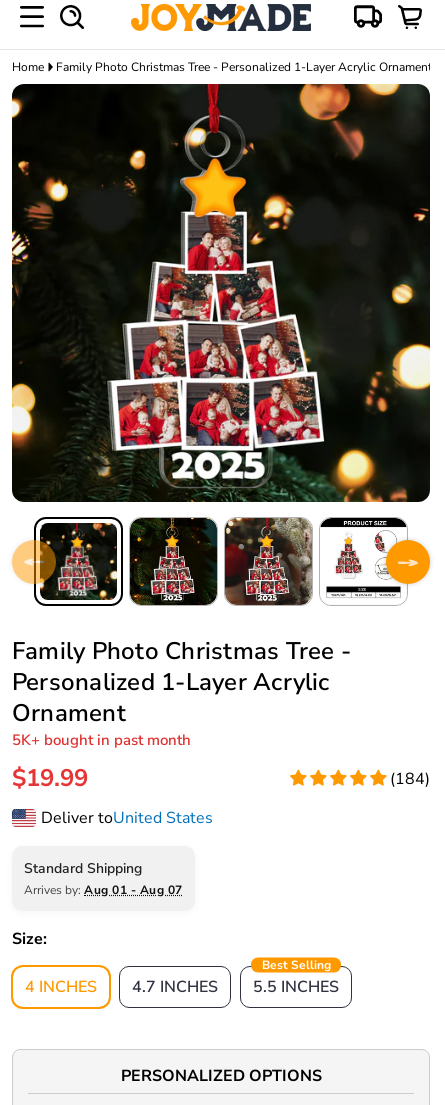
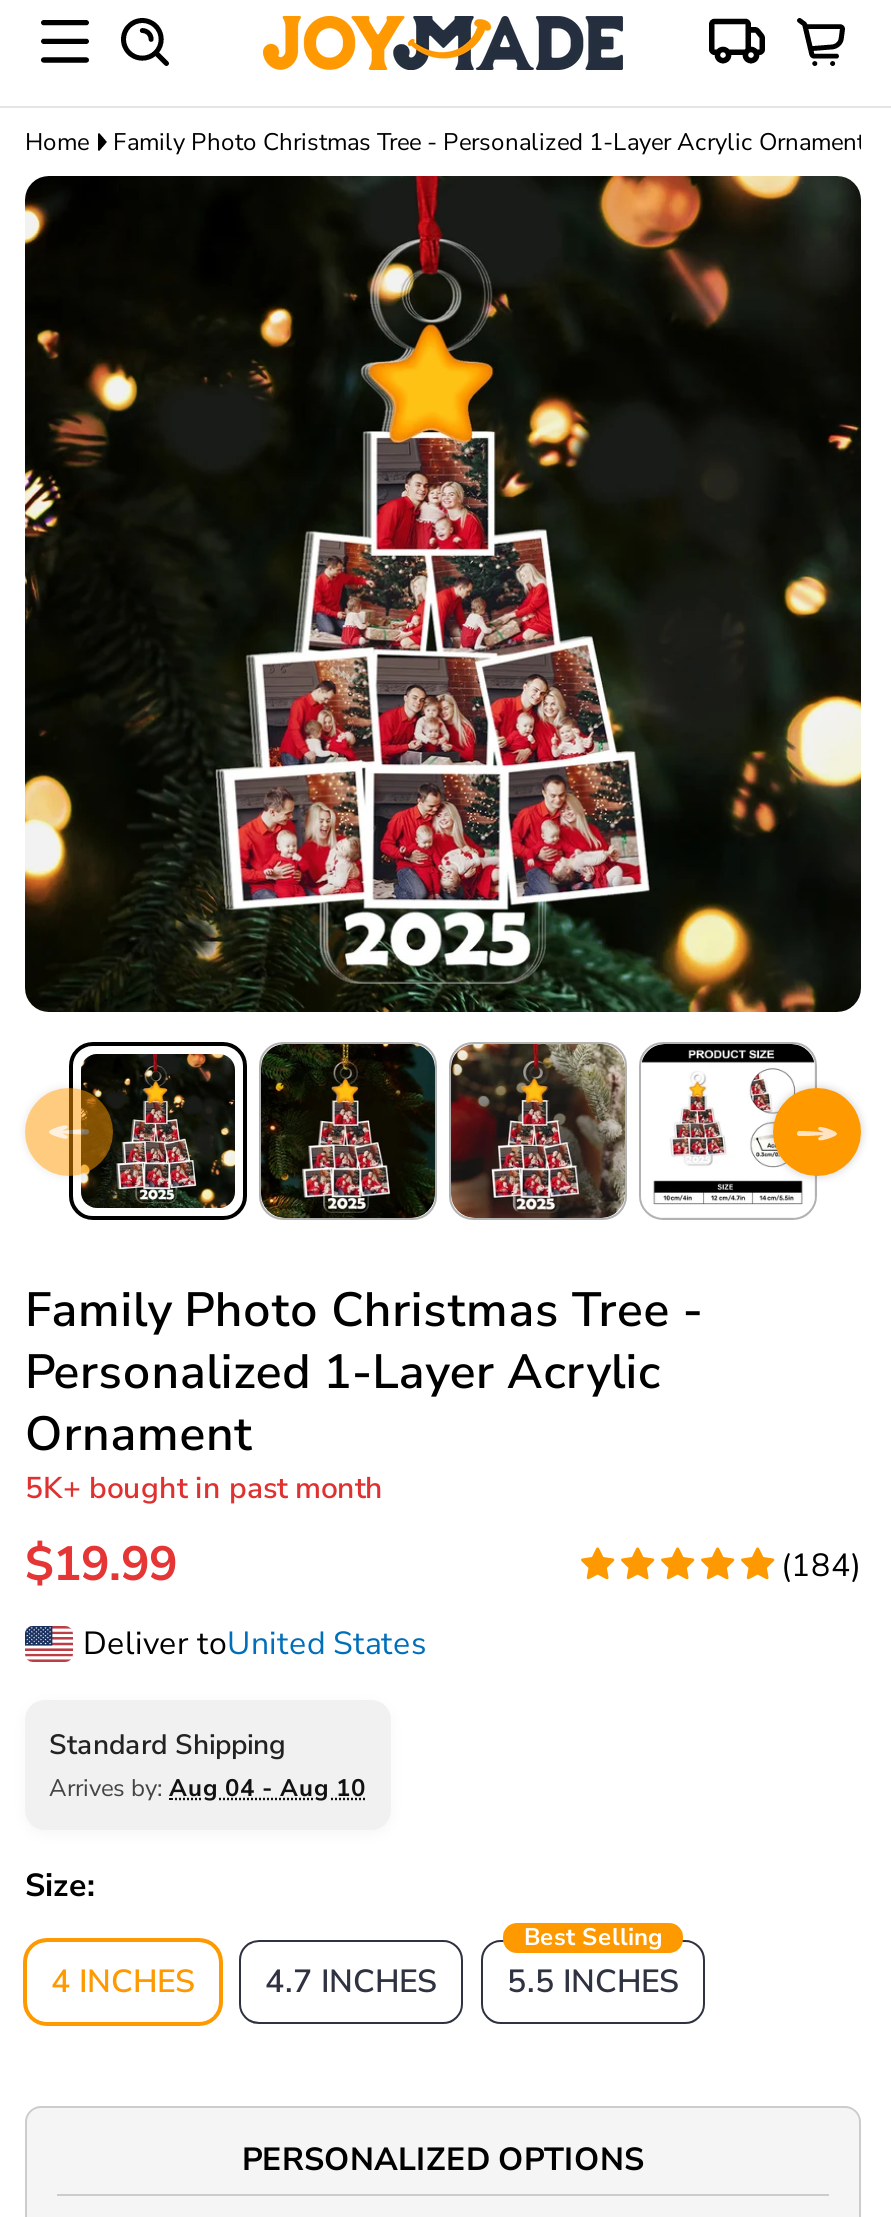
- Arrives by: Aug 01 - Aug 07
+ Arrives by: Aug 04 - Aug 10
